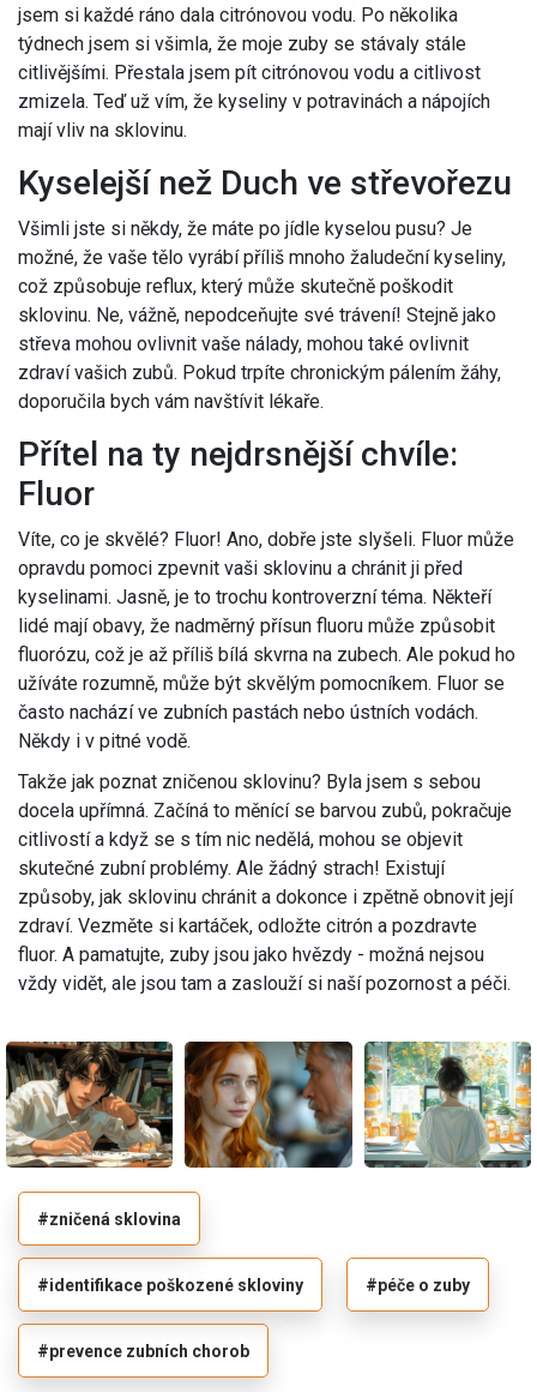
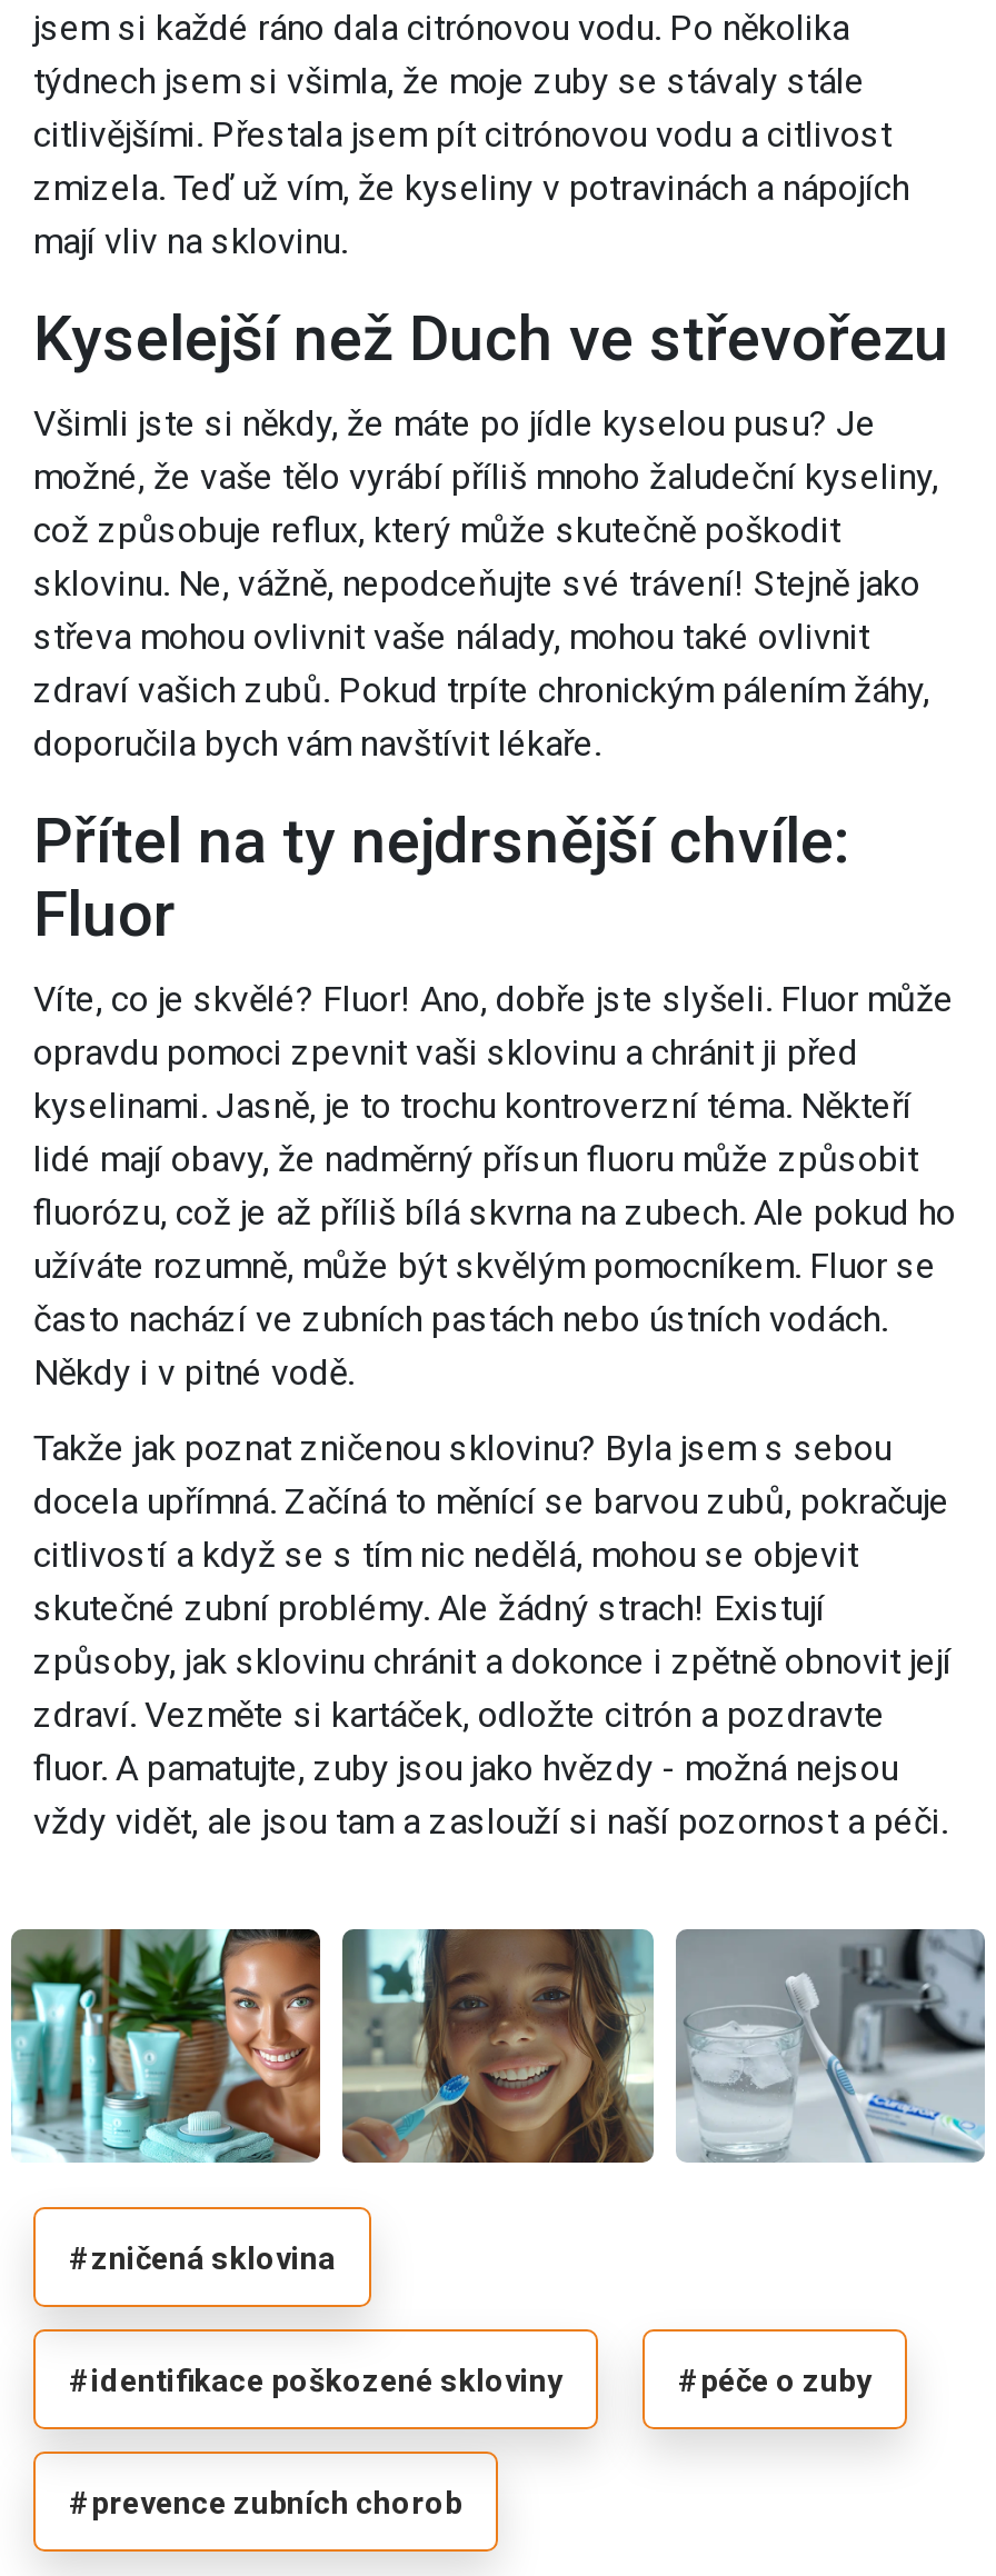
- [image]
+ [image]

- [image]
+ [image]

- [image]
+ [image]
